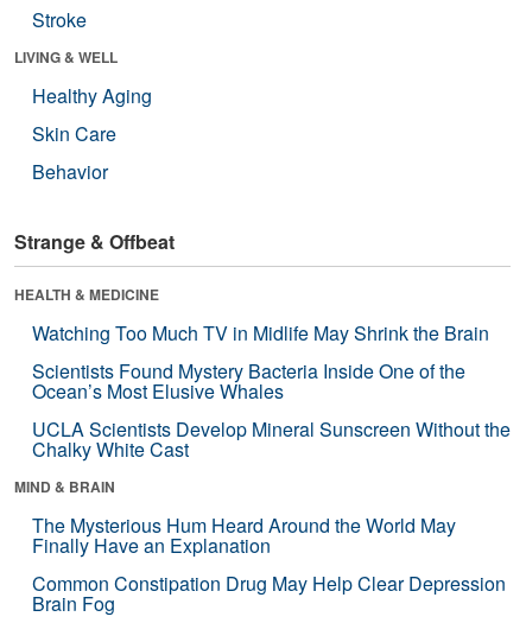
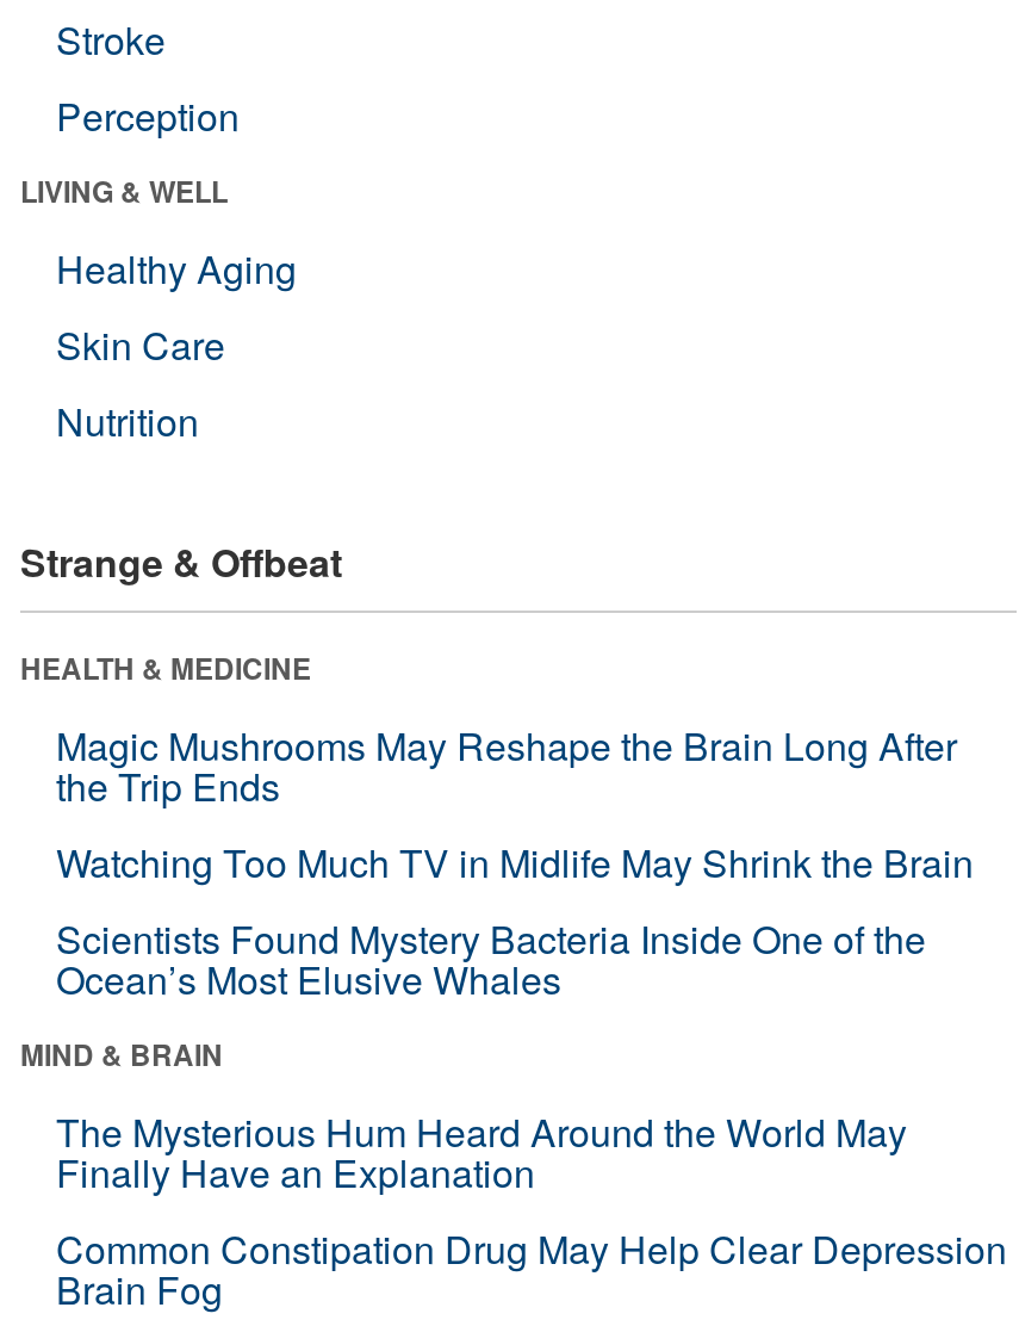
+ Perception

- Behavior
+ Nutrition

+ Magic Mushrooms May Reshape the Brain Long After
+ the Trip Ends

moved down: Watching Too Much TV in Midlife May Shrink the Brain | Scientists Found Mystery Bacteria Inside One of the | Ocean’s Most Elusive Whales

- UCLA Scientists Develop Mineral Sunscreen Without the
- Chalky White Cast
